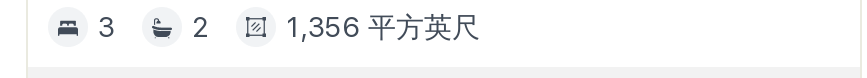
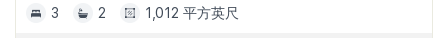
- 1,356 平方英尺
+ 1,012 平方英尺
